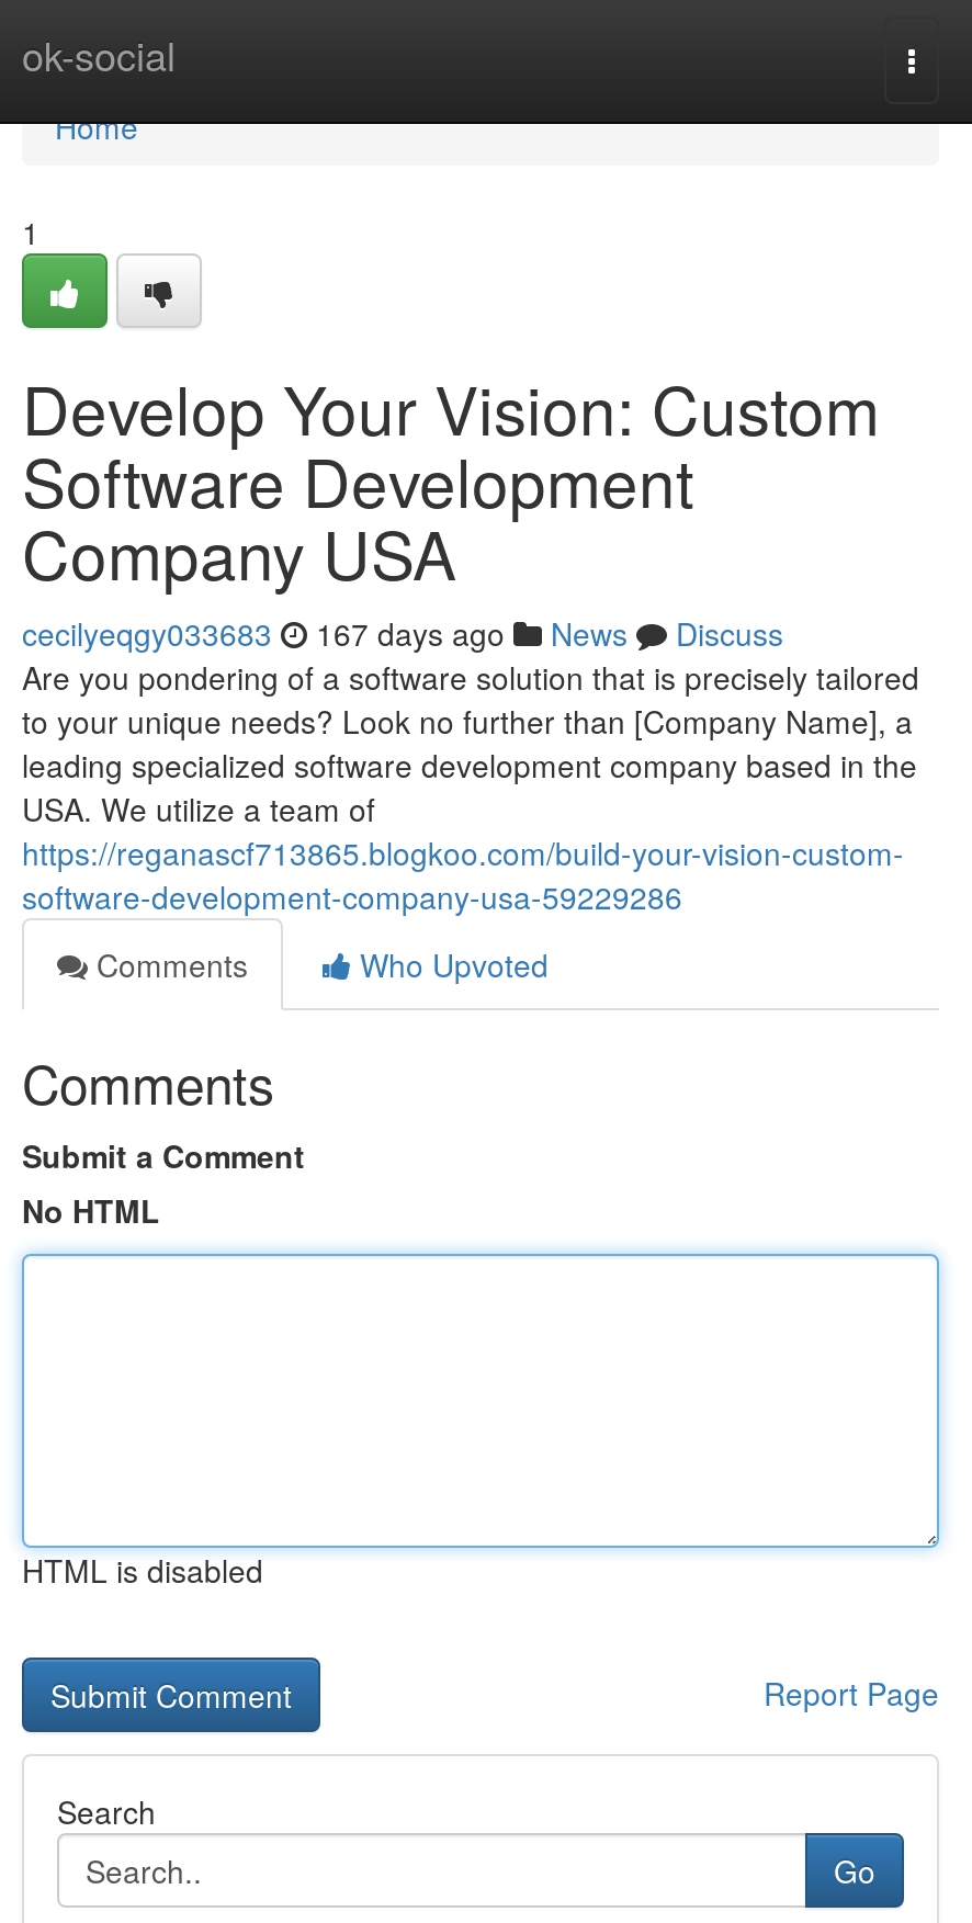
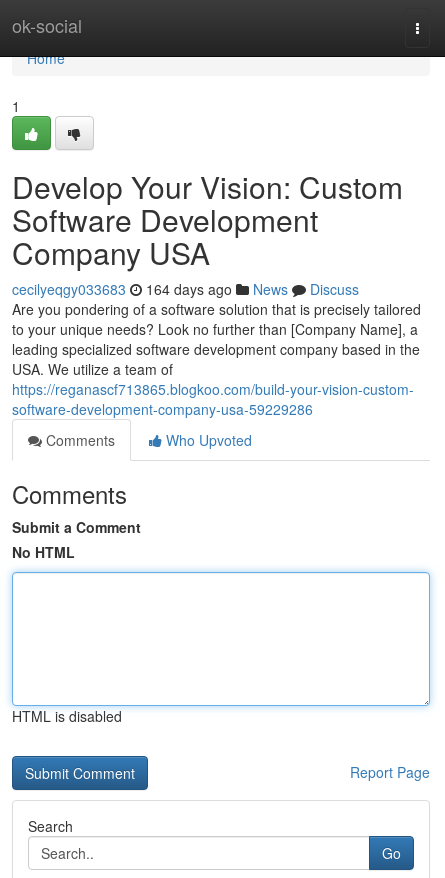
- cecilyeqgy033683 167 days ago News Discuss
+ cecilyeqgy033683 164 days ago News Discuss
